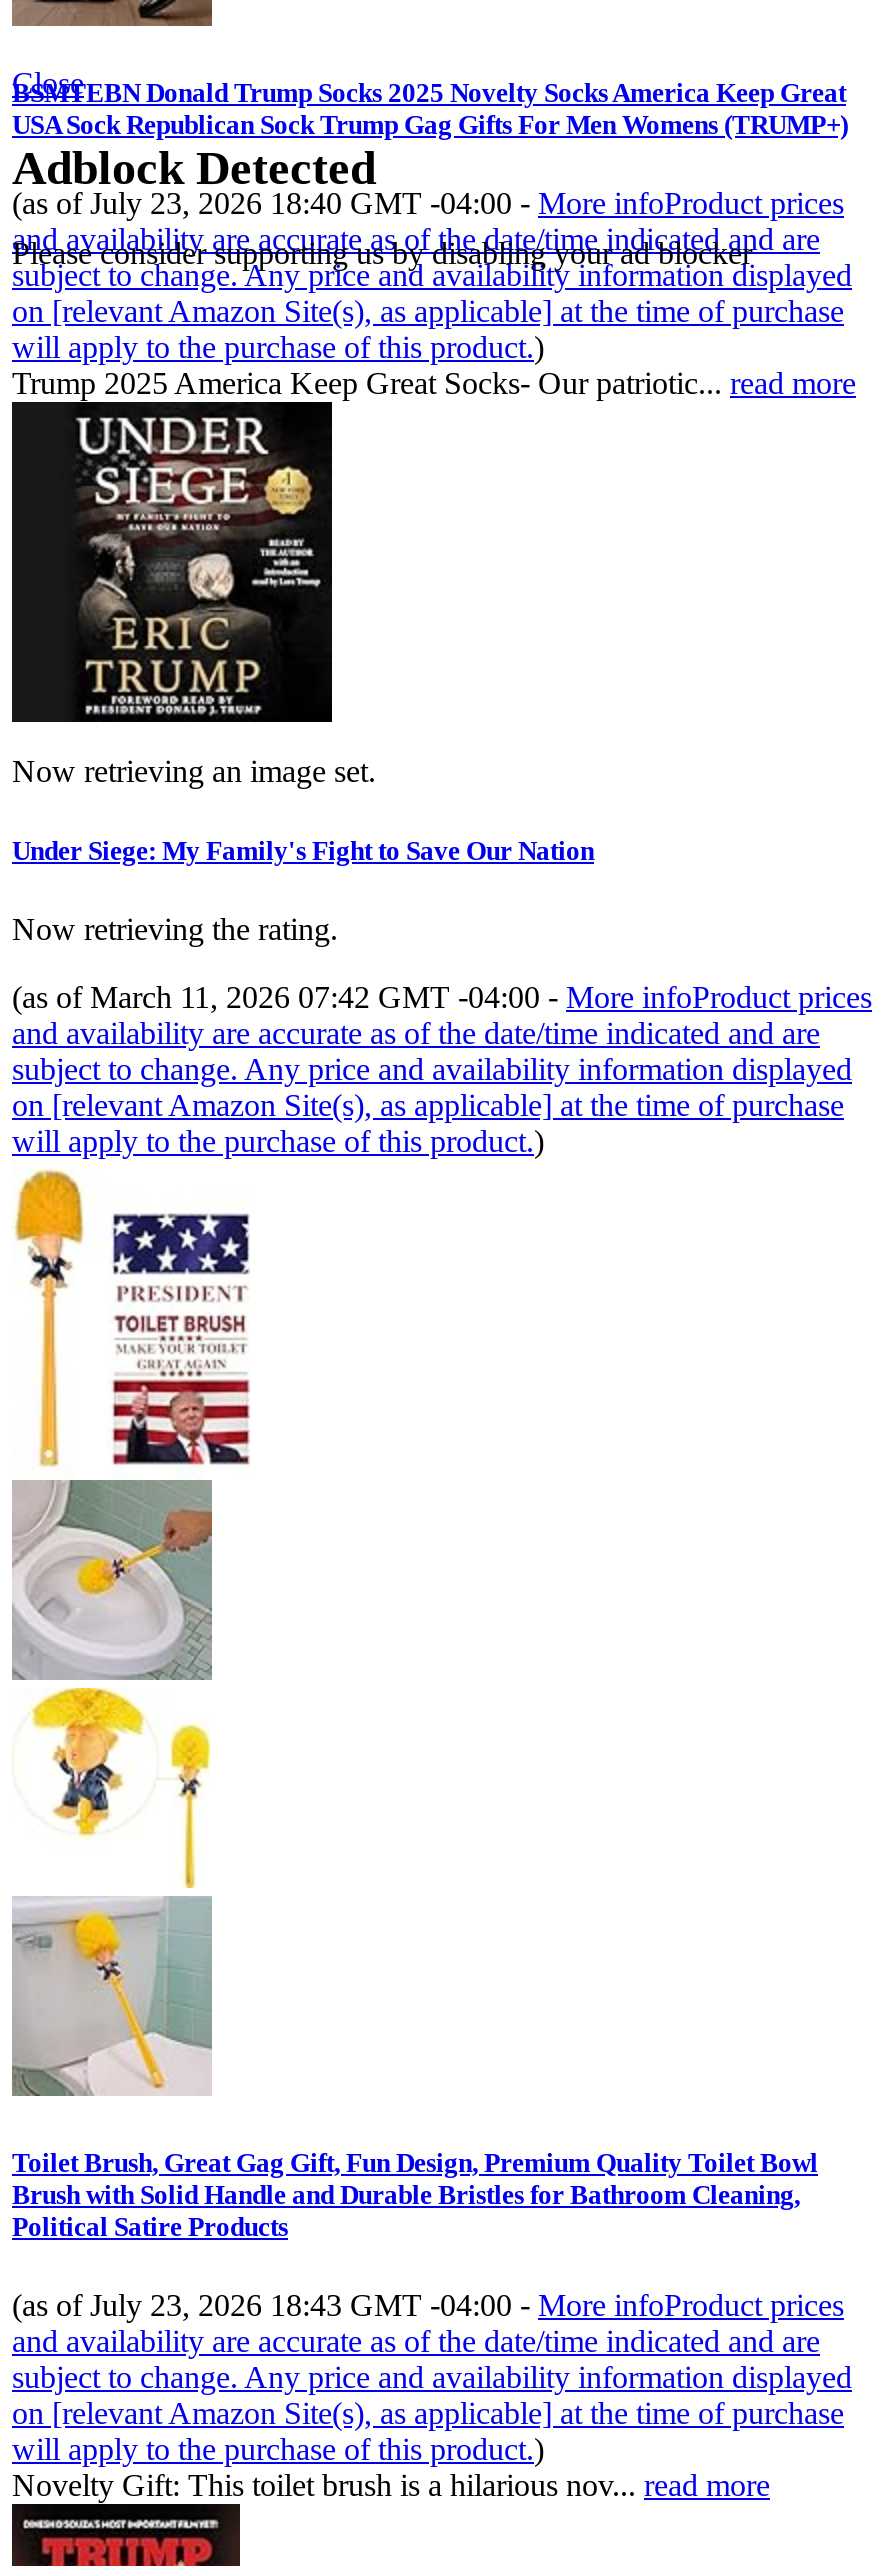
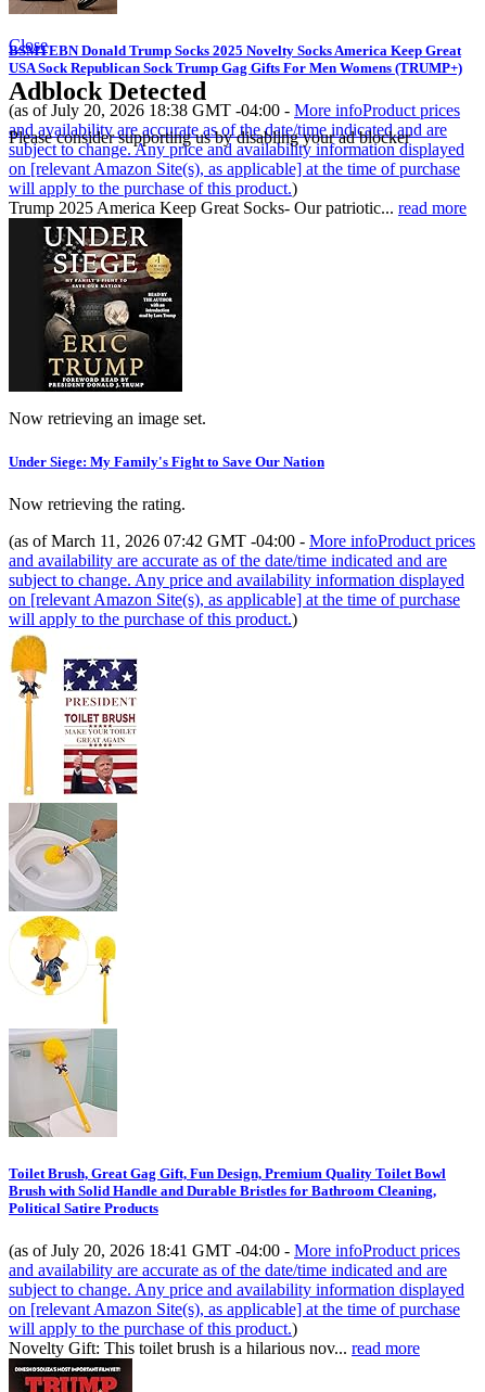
- (as of July 23, 2026 18:40 GMT -04:00 - More infoProduct prices
+ (as of July 20, 2026 18:38 GMT -04:00 - More infoProduct prices

- (as of July 23, 2026 18:43 GMT -04:00 - More infoProduct prices
+ (as of July 20, 2026 18:41 GMT -04:00 - More infoProduct prices
